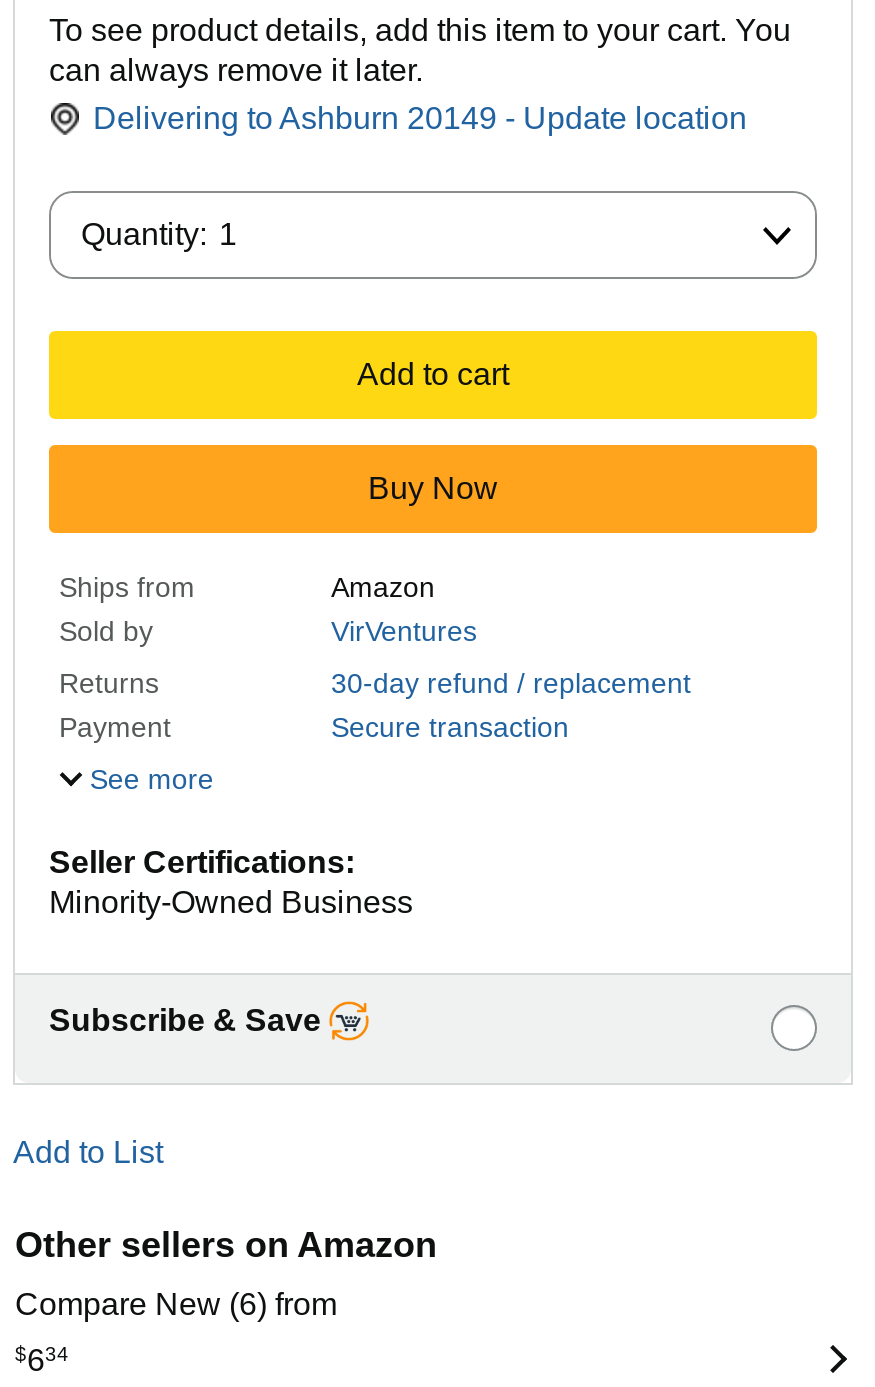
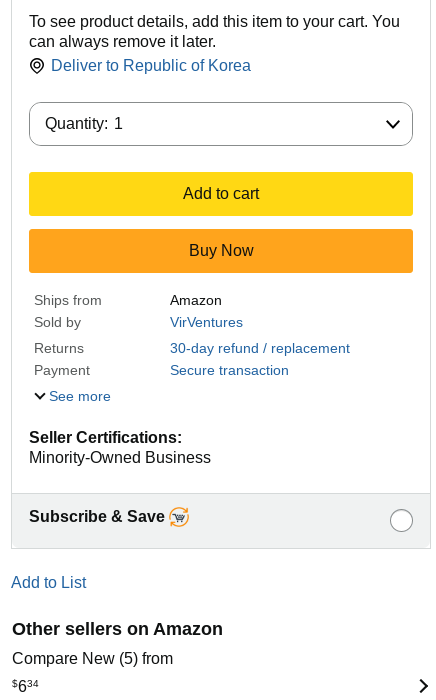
- Delivering to Ashburn 20149 - Update location
+ Deliver to Republic of Korea

- Compare New (6) from
+ Compare New (5) from
